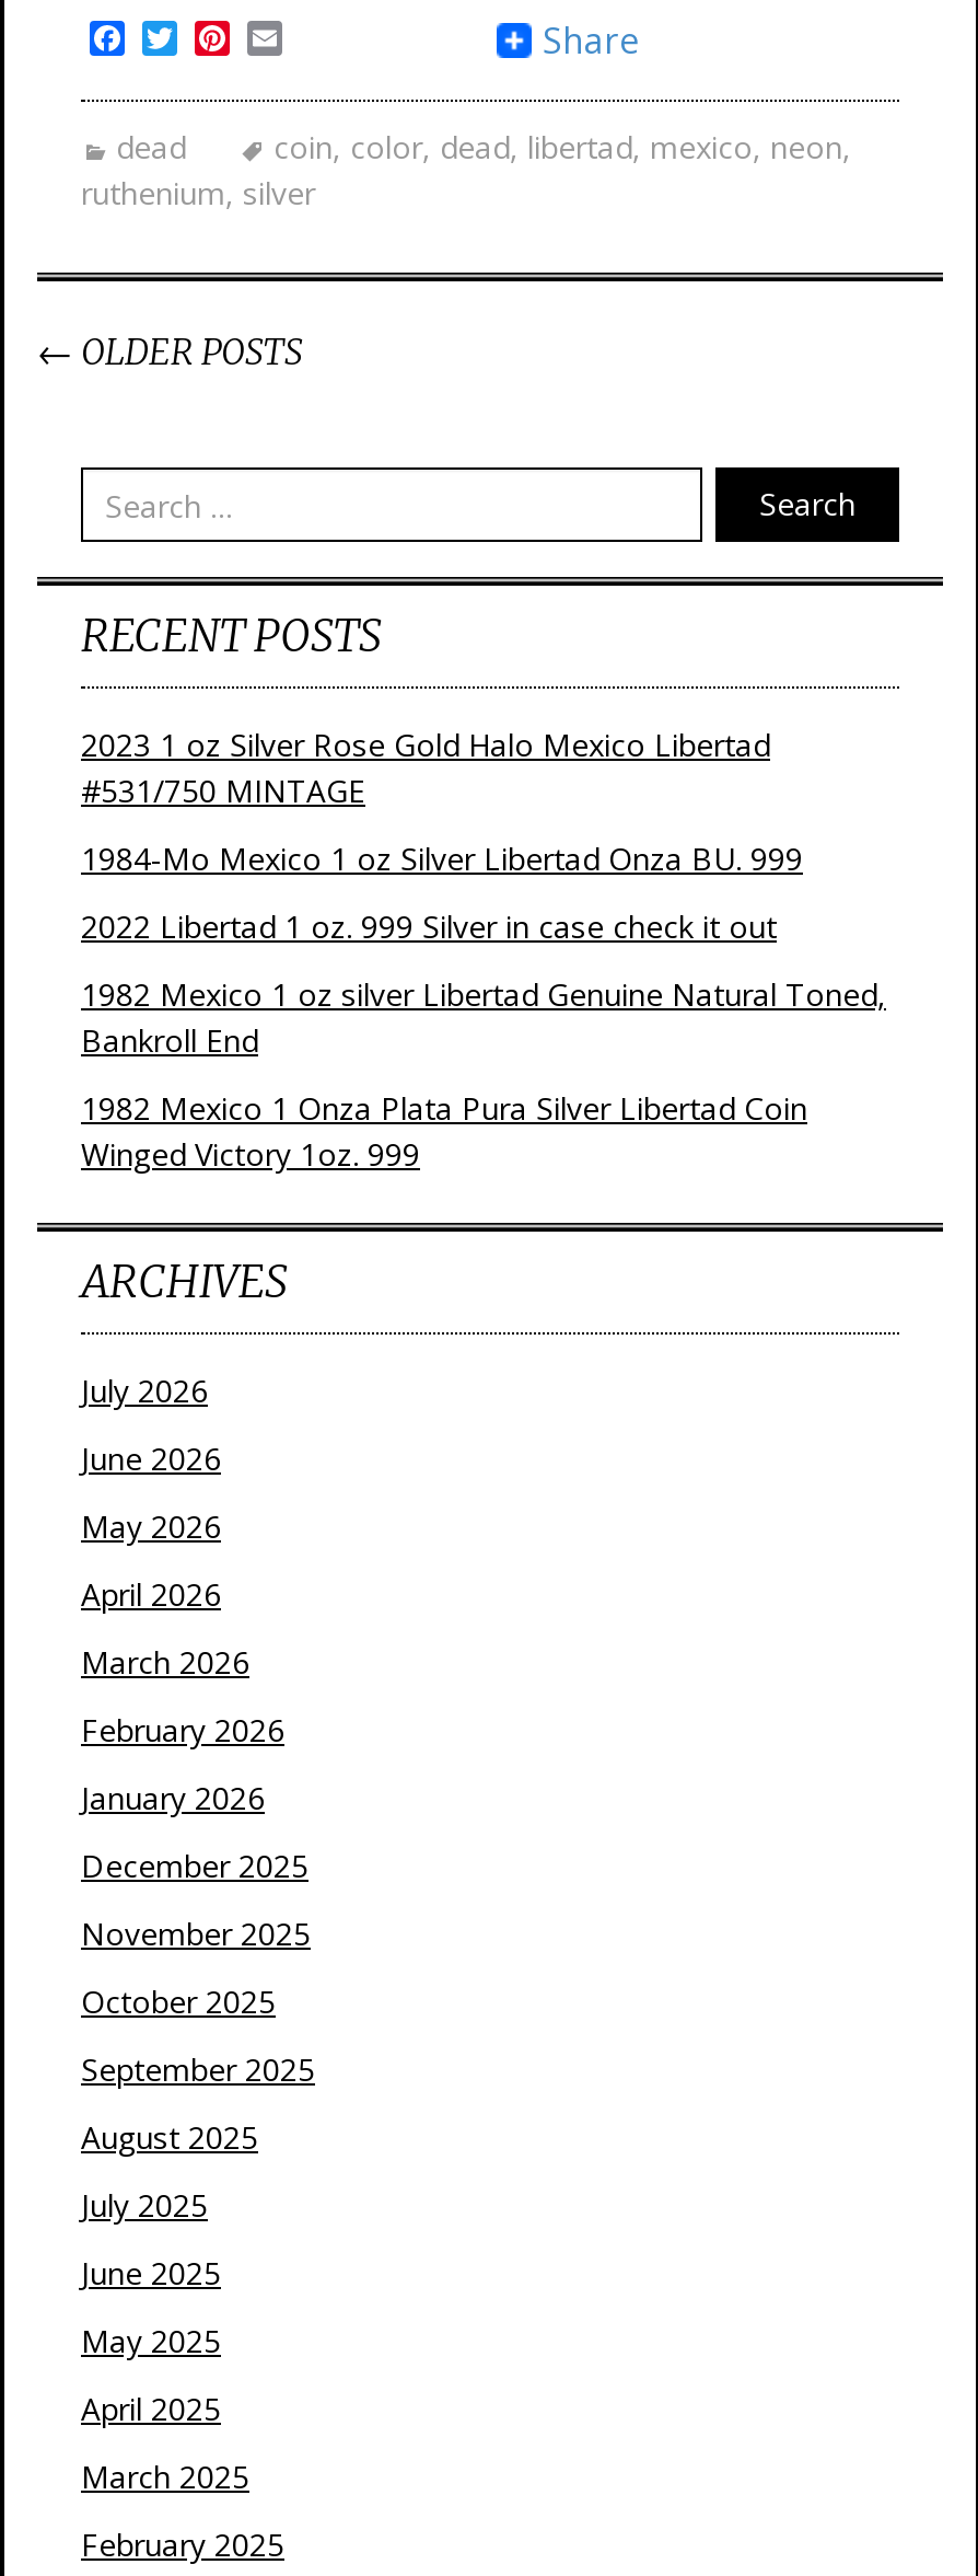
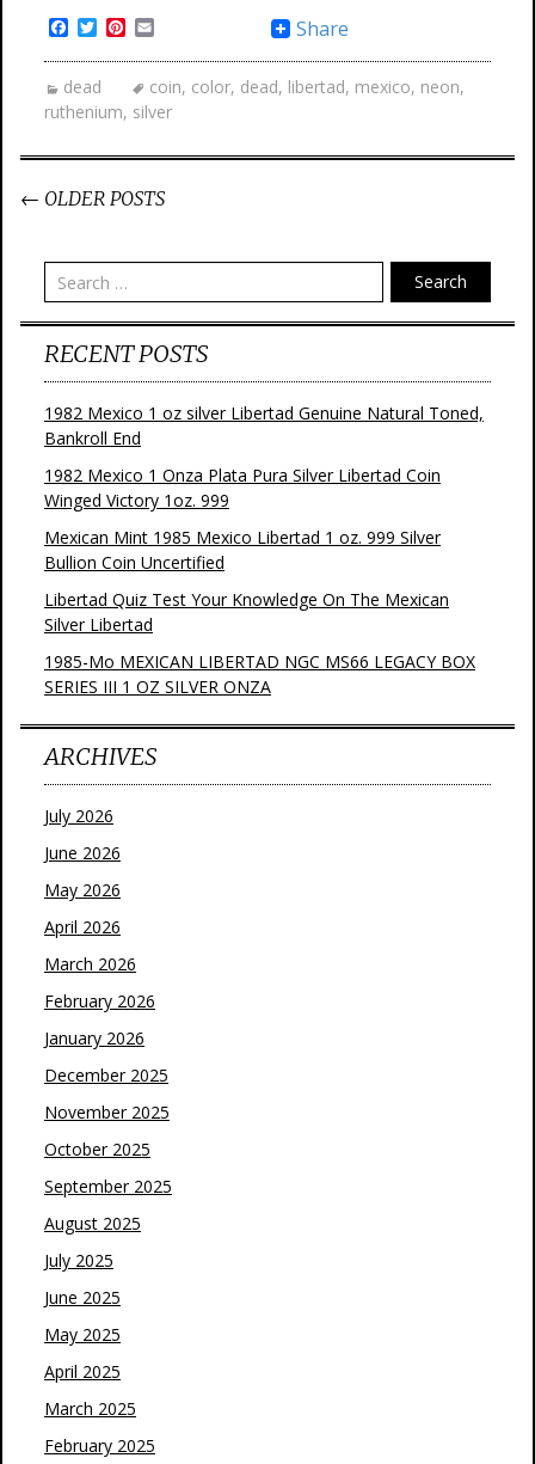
- 2023 1 oz Silver Rose Gold Halo Mexico Libertad
- #531/750 MINTAGE
- 1984-Mo Mexico 1 oz Silver Libertad Onza BU. 999
- 2022 Libertad 1 oz. 999 Silver in case check it out

moved up: 1982 Mexico 1 oz silver Libertad Genuine Natural Toned, | Bankroll End | 1982 Mexico 1 Onza Plata Pura Silver Libertad Coin | Winged Victory 1oz. 999

+ Mexican Mint 1985 Mexico Libertad 1 oz. 999 Silver
+ Bullion Coin Uncertified
+ Libertad Quiz Test Your Knowledge On The Mexican
+ Silver Libertad
+ 1985-Mo MEXICAN LIBERTAD NGC MS66 LEGACY BOX
+ SERIES III 1 OZ SILVER ONZA
